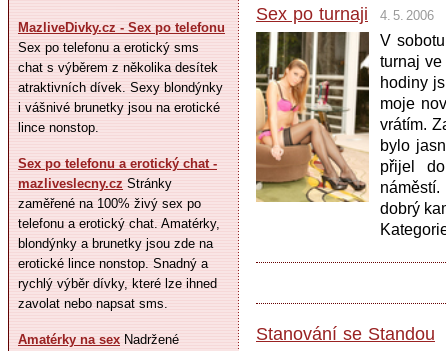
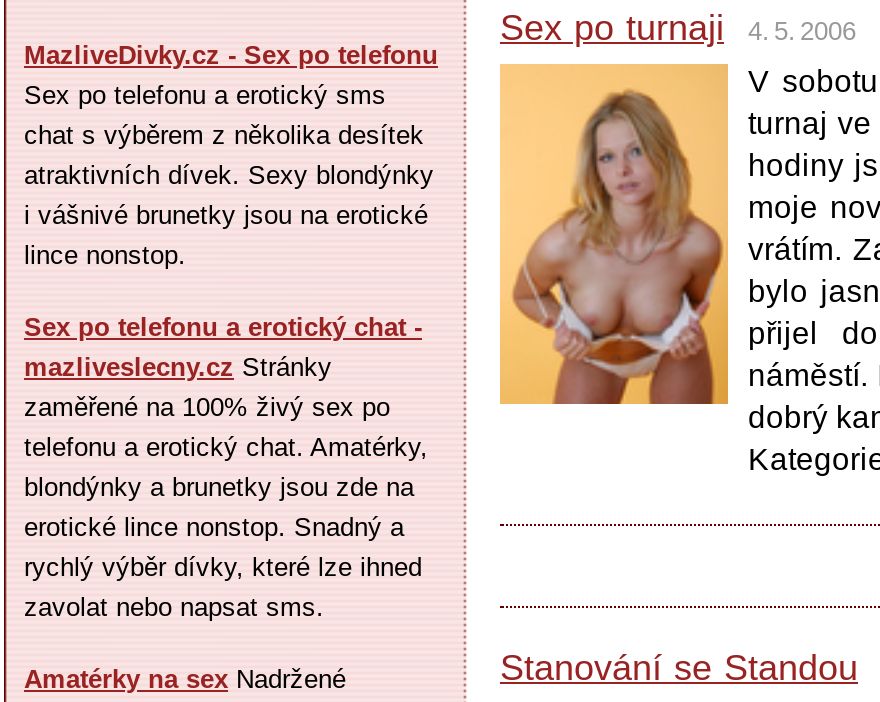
- [image]
+ [image]
